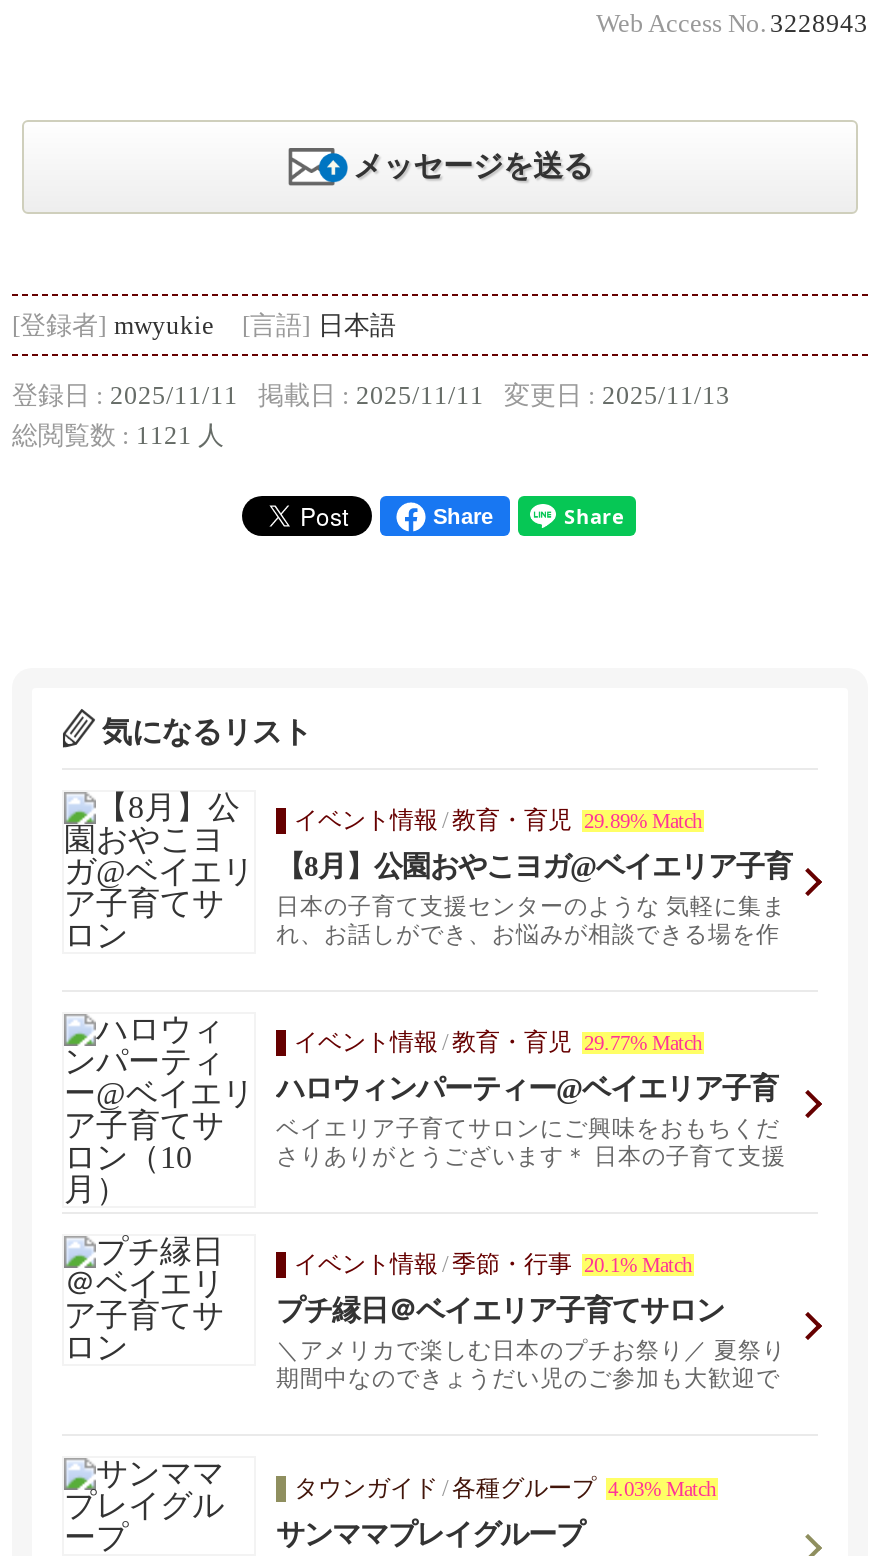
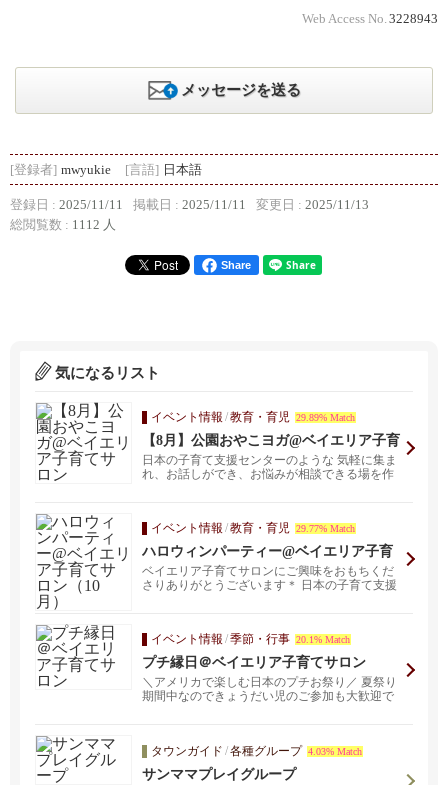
- 総閲覧数 : 1121 人
+ 総閲覧数 : 1112 人
